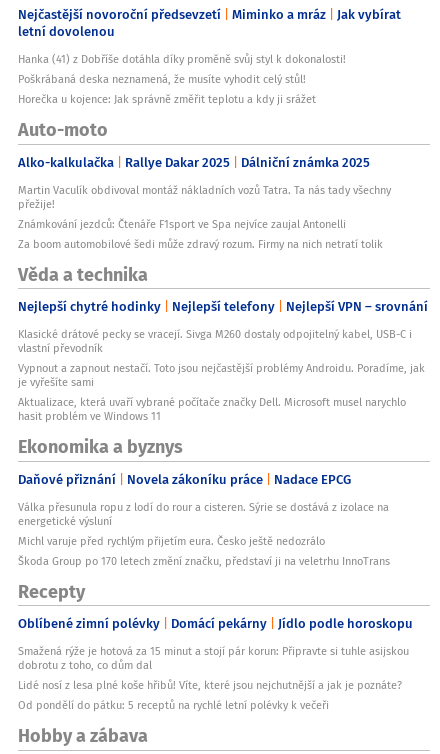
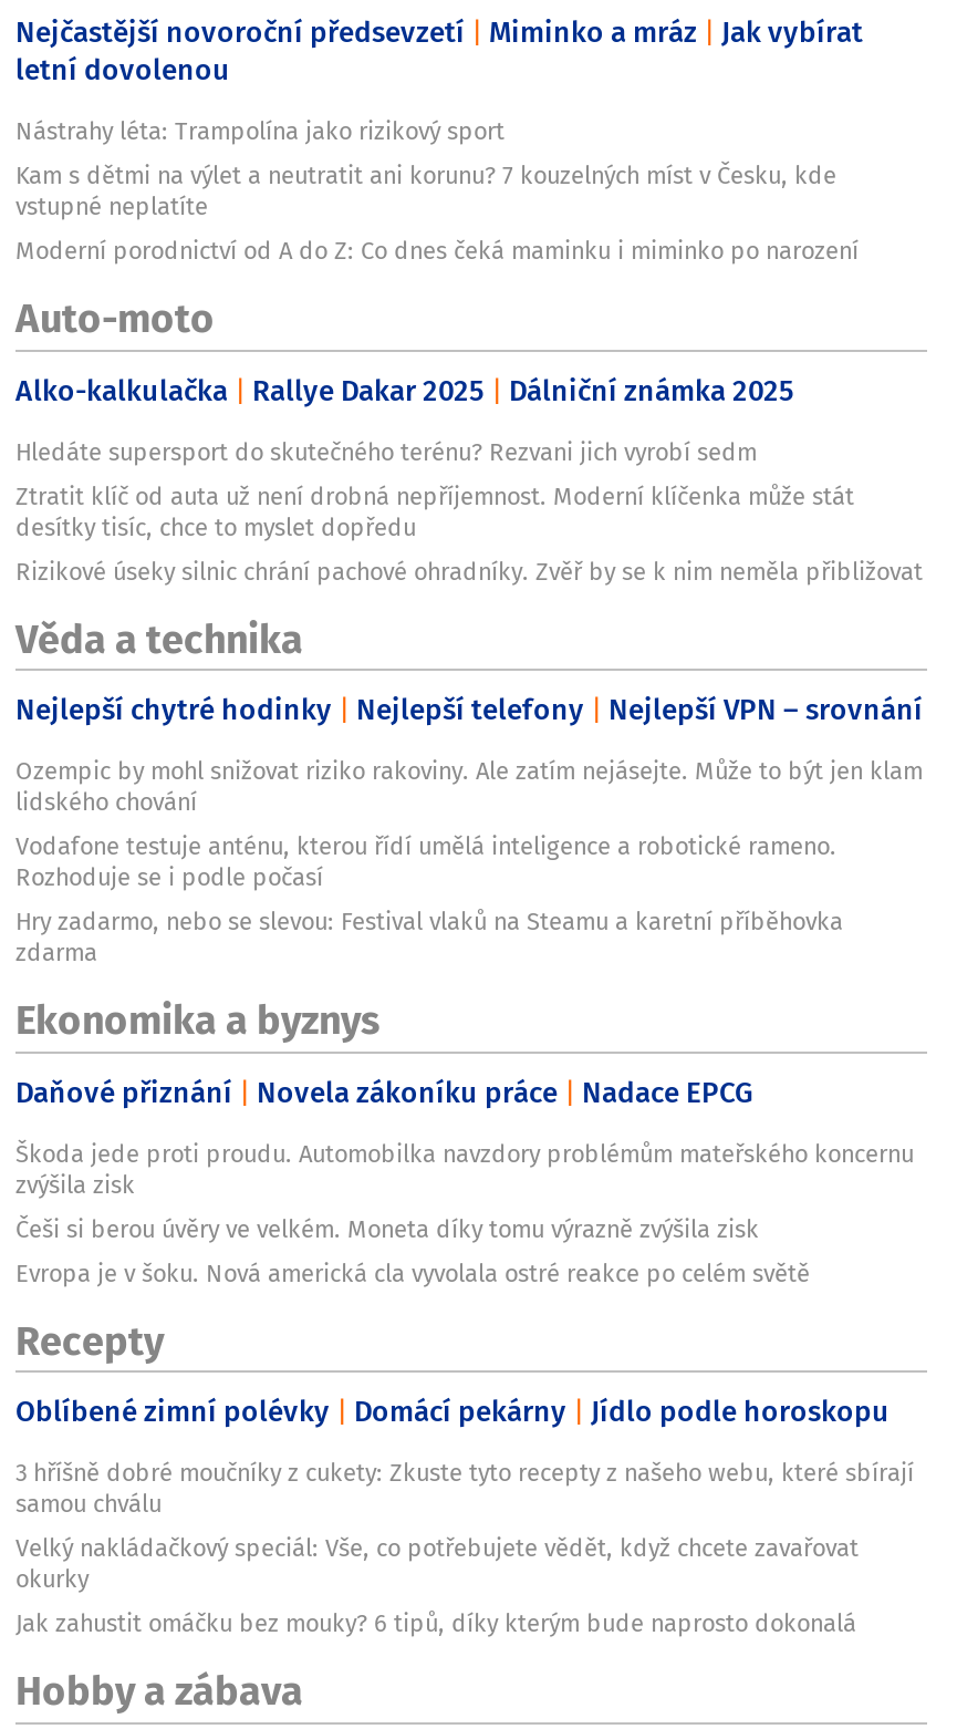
- Hanka (41) z Dobříše dotáhla díky proměně svůj styl k dokonalosti!
- Poškrábaná deska neznamená, že musíte vyhodit celý stůl!
- Horečka u kojence: Jak správně změřit teplotu a kdy ji srážet
+ Nástrahy léta: Trampolína jako rizikový sport
+ Kam s dětmi na výlet a neutratit ani korunu? 7 kouzelných míst v Česku, kde
+ vstupné neplatíte
+ Moderní porodnictví od A do Z: Co dnes čeká maminku i miminko po narození

- Martin Vaculík obdivoval montáž nákladních vozů Tatra. Ta nás tady všechny
- přežije!
- Známkování jezdců: Čtenáře F1sport ve Spa nejvíce zaujal Antonelli
- Za boom automobilové šedi může zdravý rozum. Firmy na nich netratí tolik
+ Hledáte supersport do skutečného terénu? Rezvani jich vyrobí sedm
+ Ztratit klíč od auta už není drobná nepříjemnost. Moderní klíčenka může stát
+ desítky tisíc, chce to myslet dopředu
+ Rizikové úseky silnic chrání pachové ohradníky. Zvěř by se k nim neměla přibližovat

- Klasické drátové pecky se vracejí. Sivga M260 dostaly odpojitelný kabel, USB-C i
- vlastní převodník
- Vypnout a zapnout nestačí. Toto jsou nejčastější problémy Androidu. Poradíme, jak
- je vyřešíte sami
- Aktualizace, která uvaří vybrané počítače značky Dell. Microsoft musel narychlo
- hasit problém ve Windows 11
+ Ozempic by mohl snižovat riziko rakoviny. Ale zatím nejásejte. Může to být jen klam
+ lidského chování
+ Vodafone testuje anténu, kterou řídí umělá inteligence a robotické rameno.
+ Rozhoduje se i podle počasí
+ Hry zadarmo, nebo se slevou: Festival vlaků na Steamu a karetní příběhovka
+ zdarma

- Válka přesunula ropu z lodí do rour a cisteren. Sýrie se dostává z izolace na
- energetické výsluní
- Michl varuje před rychlým přijetím eura. Česko ještě nedozrálo
- Škoda Group po 170 letech změní značku, představí ji na veletrhu InnoTrans
+ Škoda jede proti proudu. Automobilka navzdory problémům mateřského koncernu
+ zvýšila zisk
+ Češi si berou úvěry ve velkém. Moneta díky tomu výrazně zvýšila zisk
+ Evropa je v šoku. Nová americká cla vyvolala ostré reakce po celém světě

- Smažená rýže je hotová za 15 minut a stojí pár korun: Připravte si tuhle asijskou
- dobrotu z toho, co dům dal
- Lidé nosí z lesa plné koše hřibů! Víte, které jsou nejchutnější a jak je poznáte?
- Od pondělí do pátku: 5 receptů na rychlé letní polévky k večeři
+ 3 hříšně dobré moučníky z cukety: Zkuste tyto recepty z našeho webu, které sbírají
+ samou chválu
+ Velký nakládačkový speciál: Vše, co potřebujete vědět, když chcete zavařovat
+ okurky
+ Jak zahustit omáčku bez mouky? 6 tipů, díky kterým bude naprosto dokonalá
